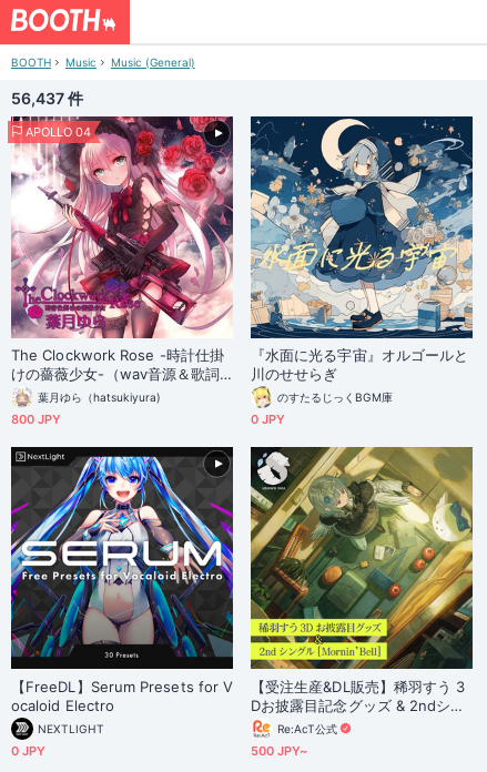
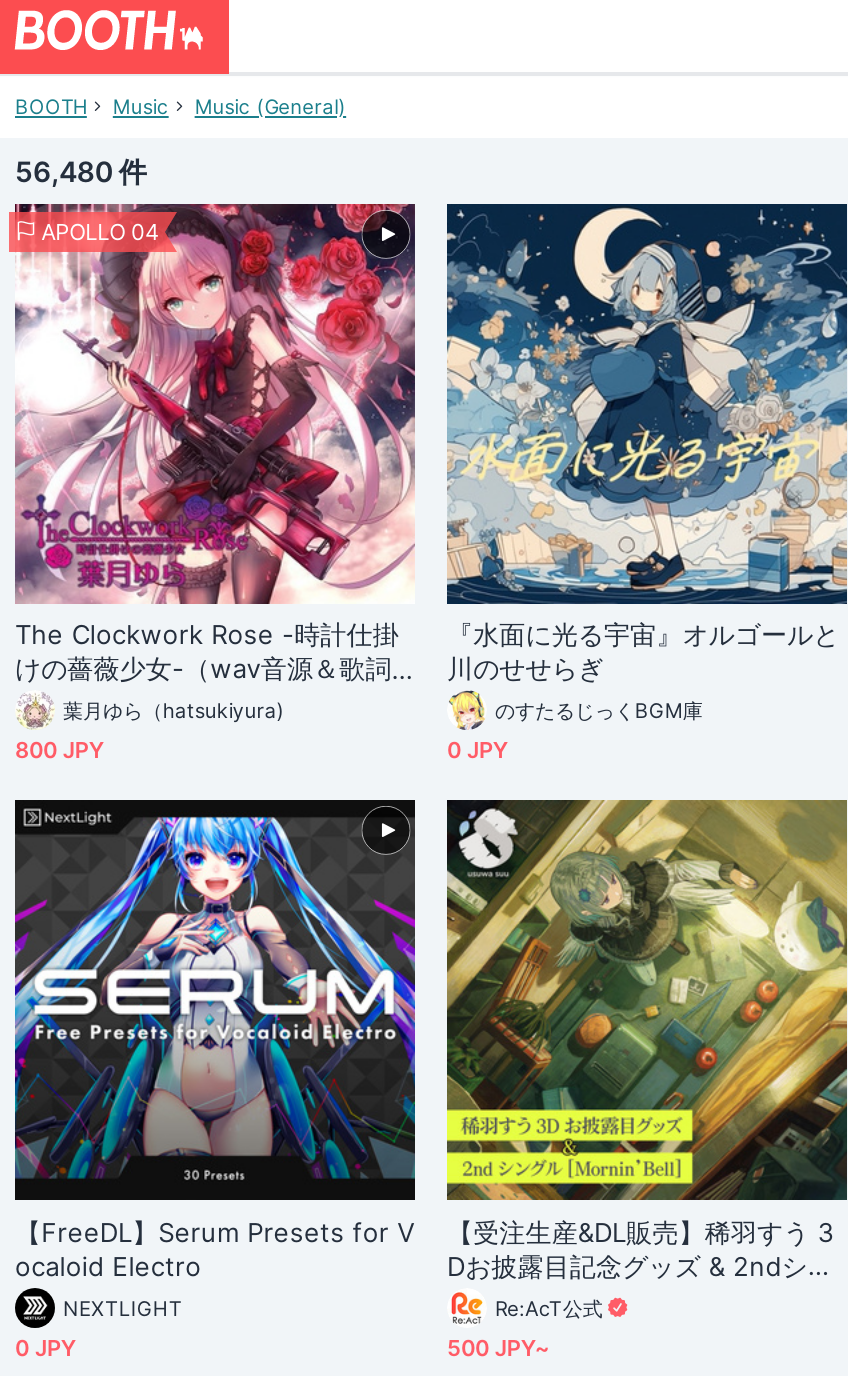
- 56,437 件
+ 56,480 件
